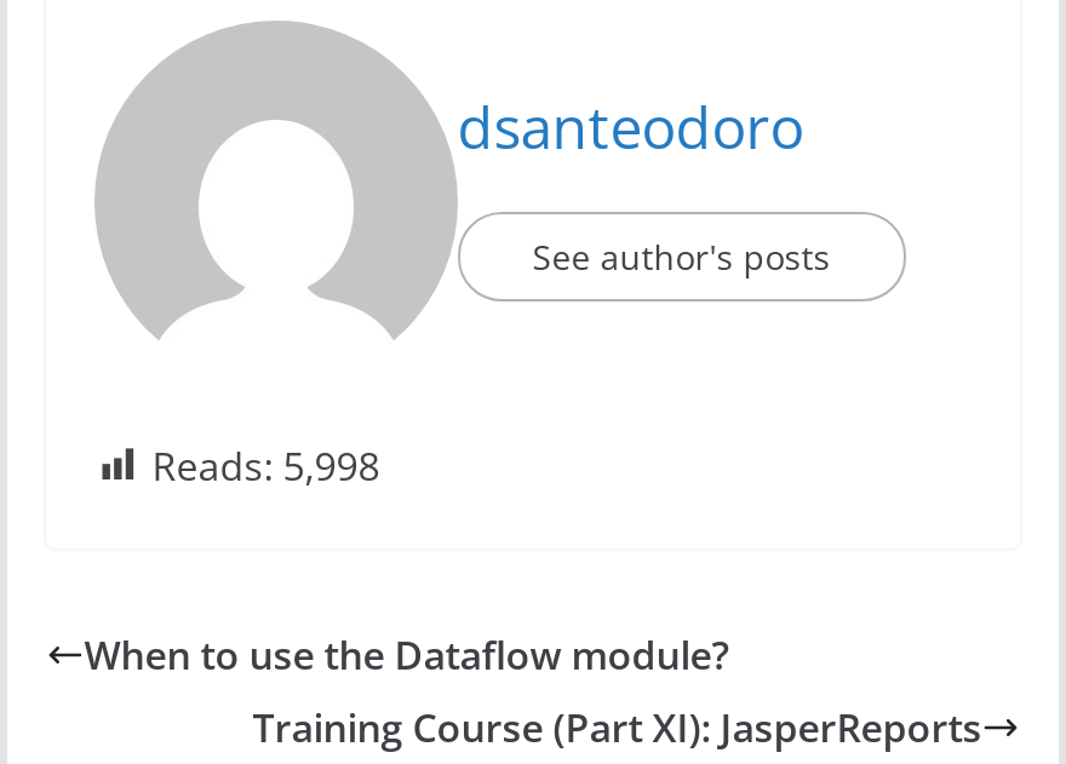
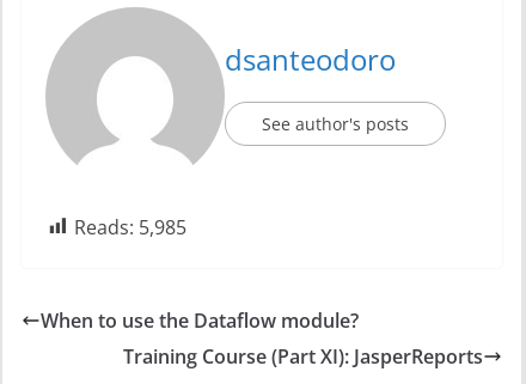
- Reads: 5,998
+ Reads: 5,985
